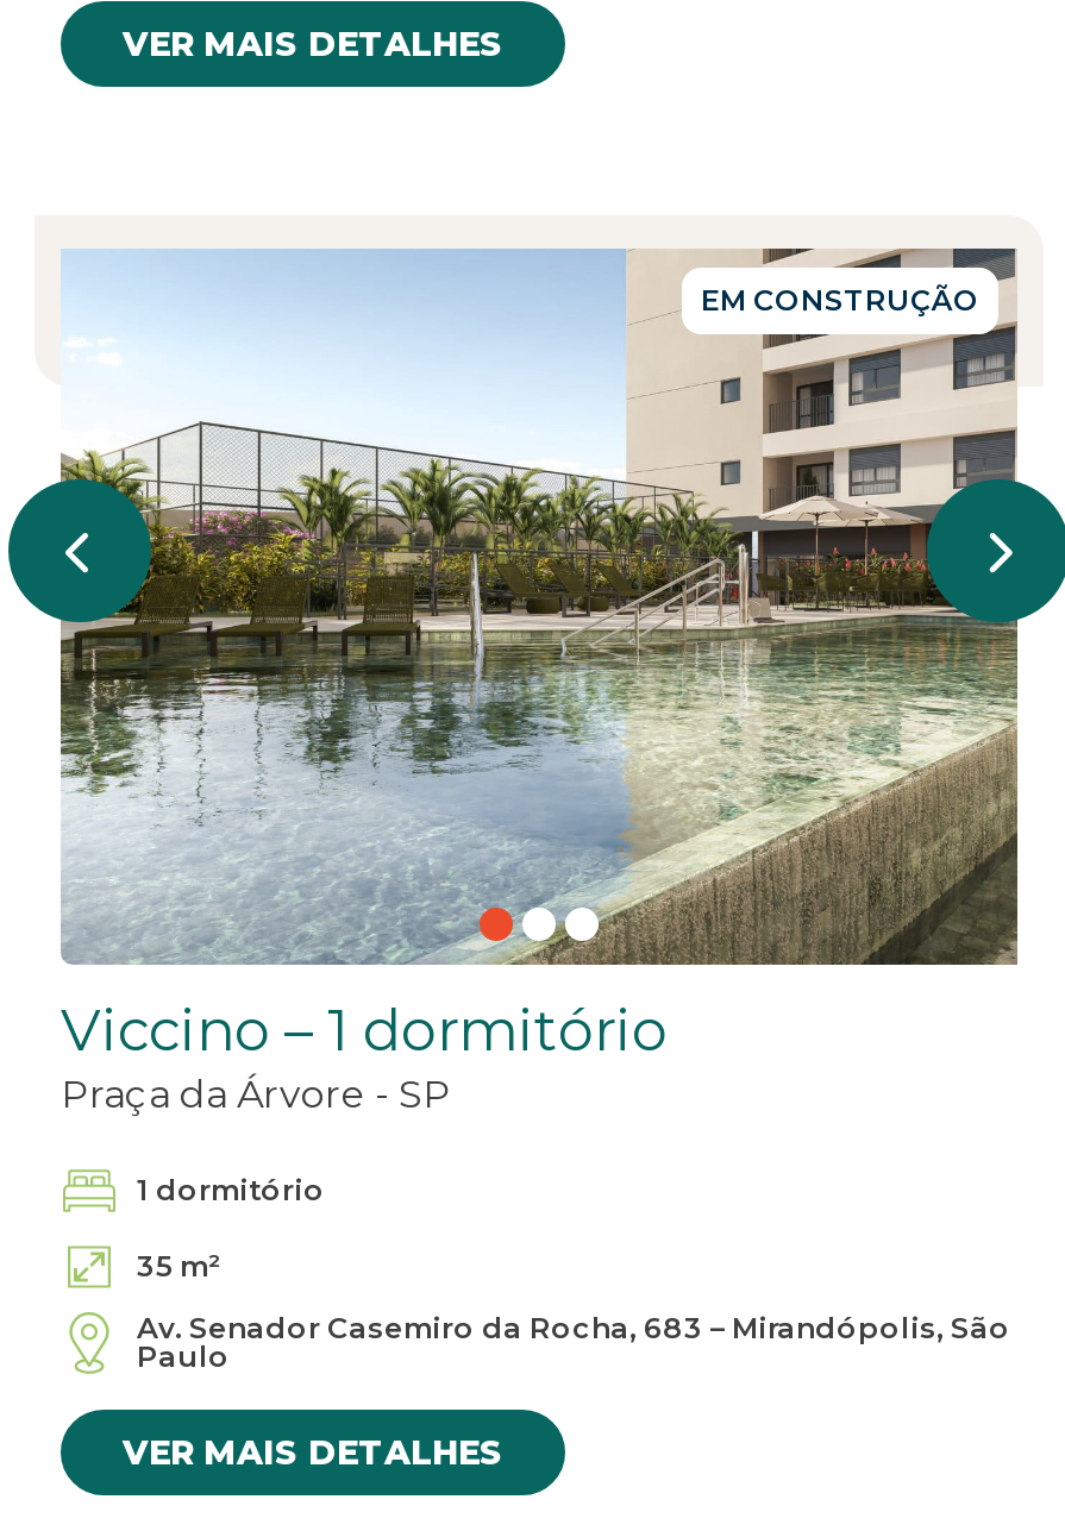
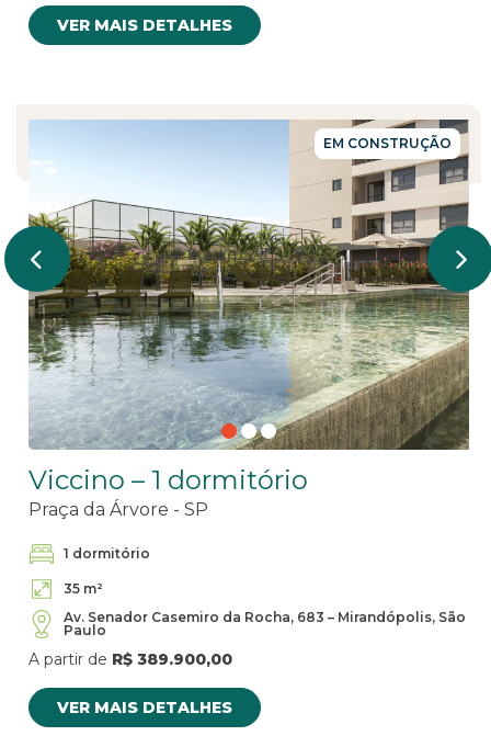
+ A partir de R$ 389.900,00
